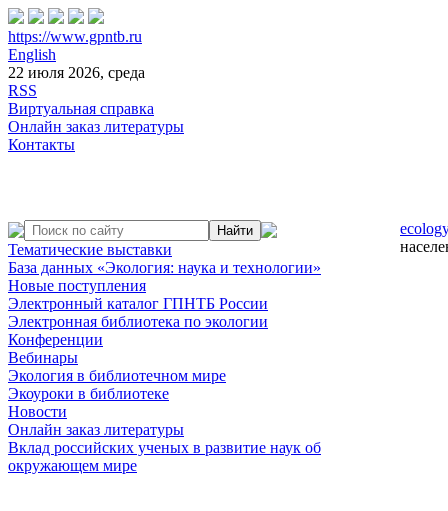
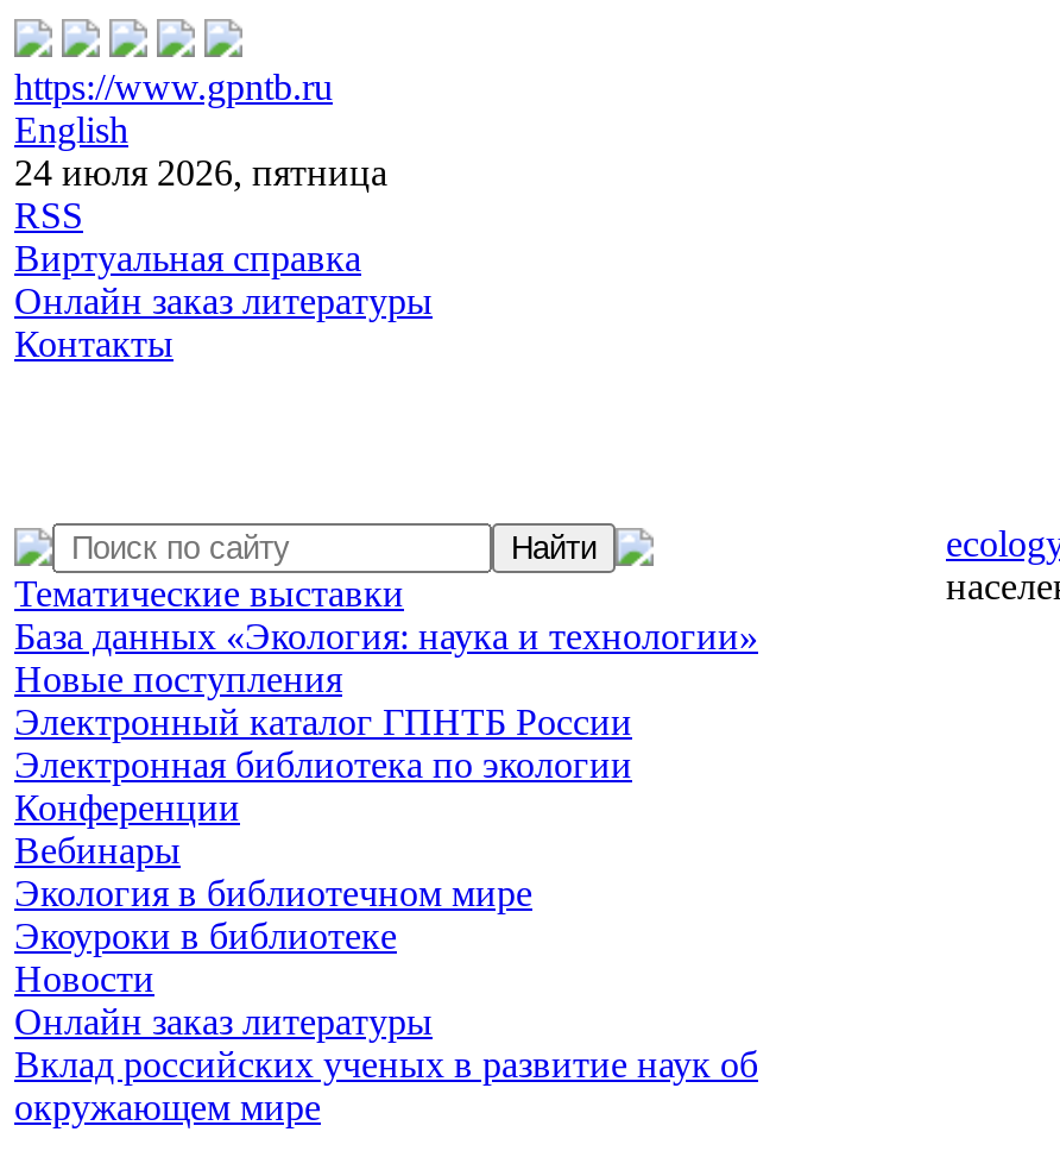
- 22 июля 2026, среда
+ 24 июля 2026, пятница
